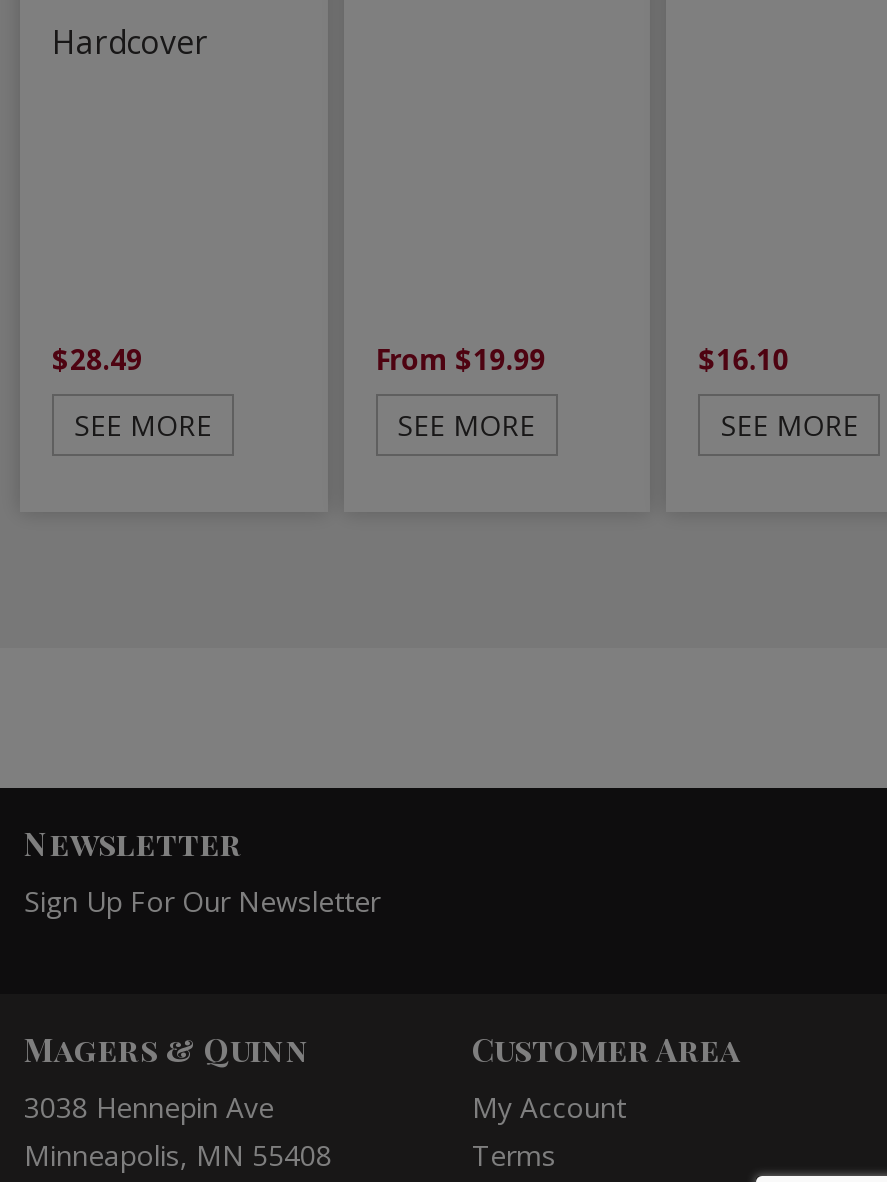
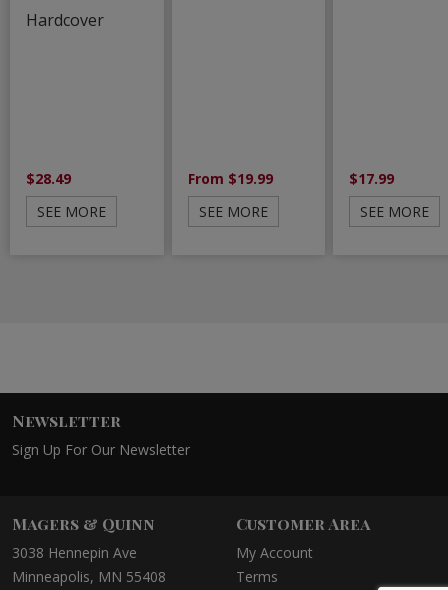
- $16.10
+ $17.99
